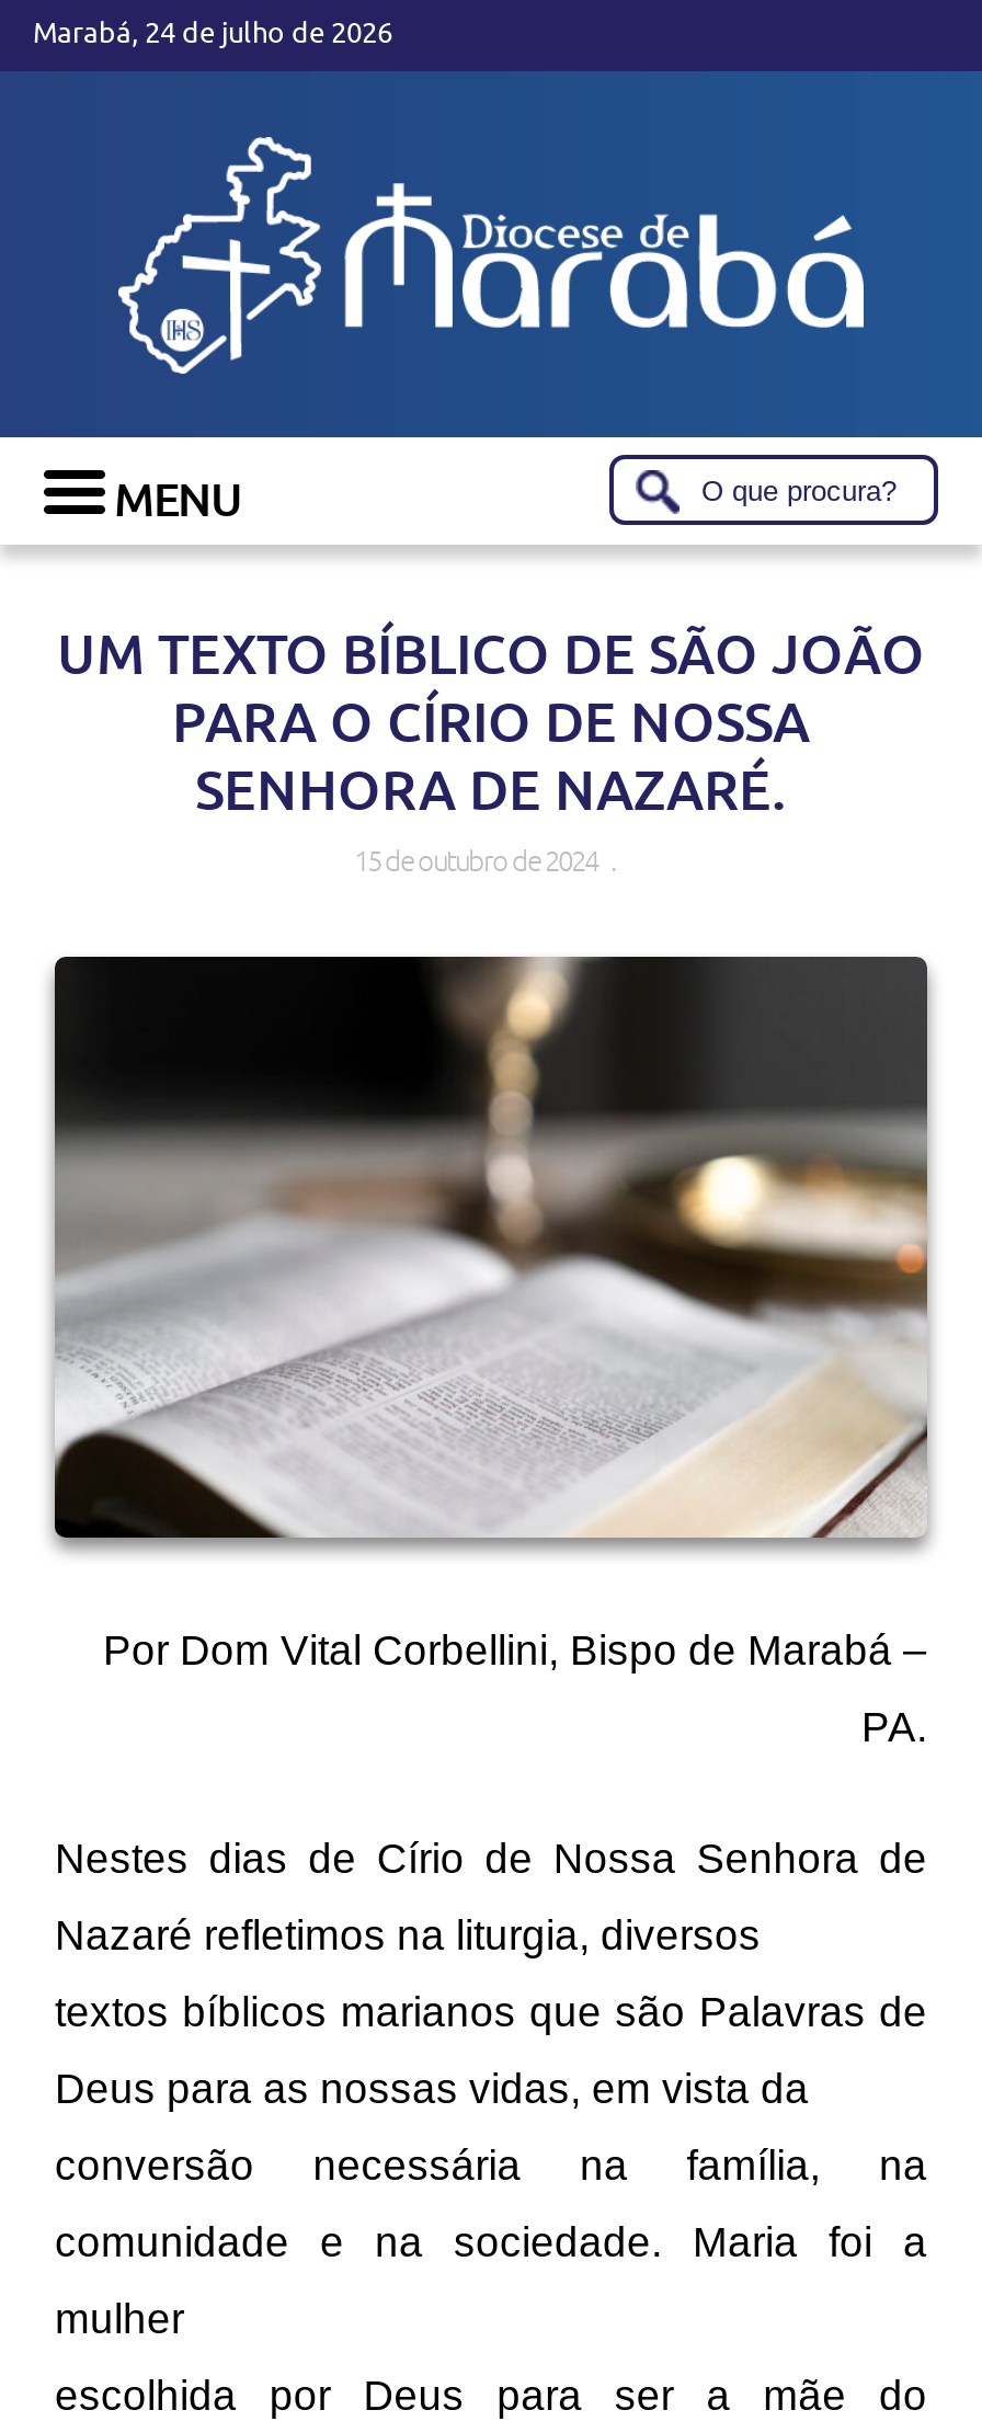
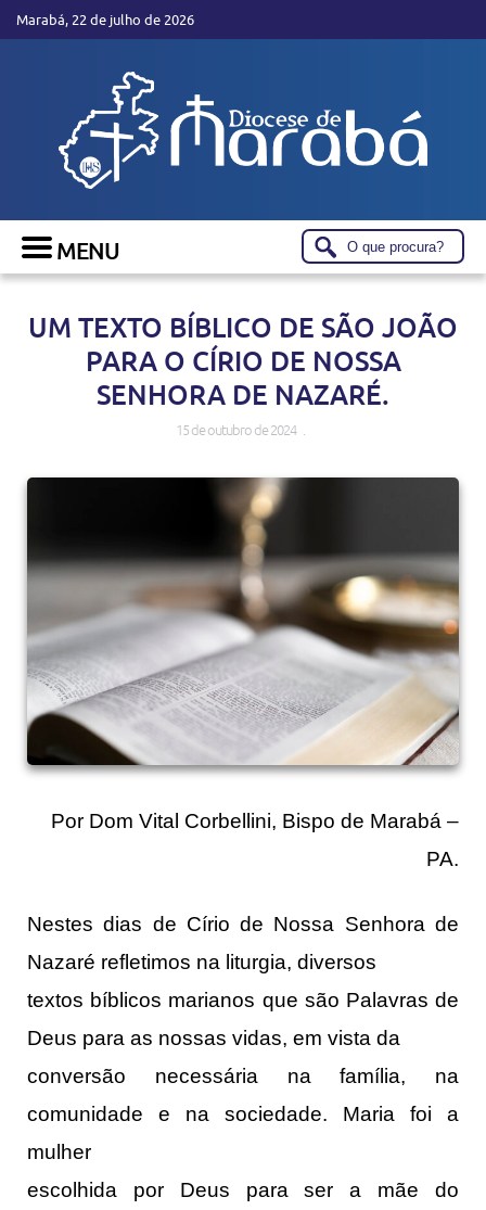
- Marabá, 24 de julho de 2026
+ Marabá, 22 de julho de 2026
